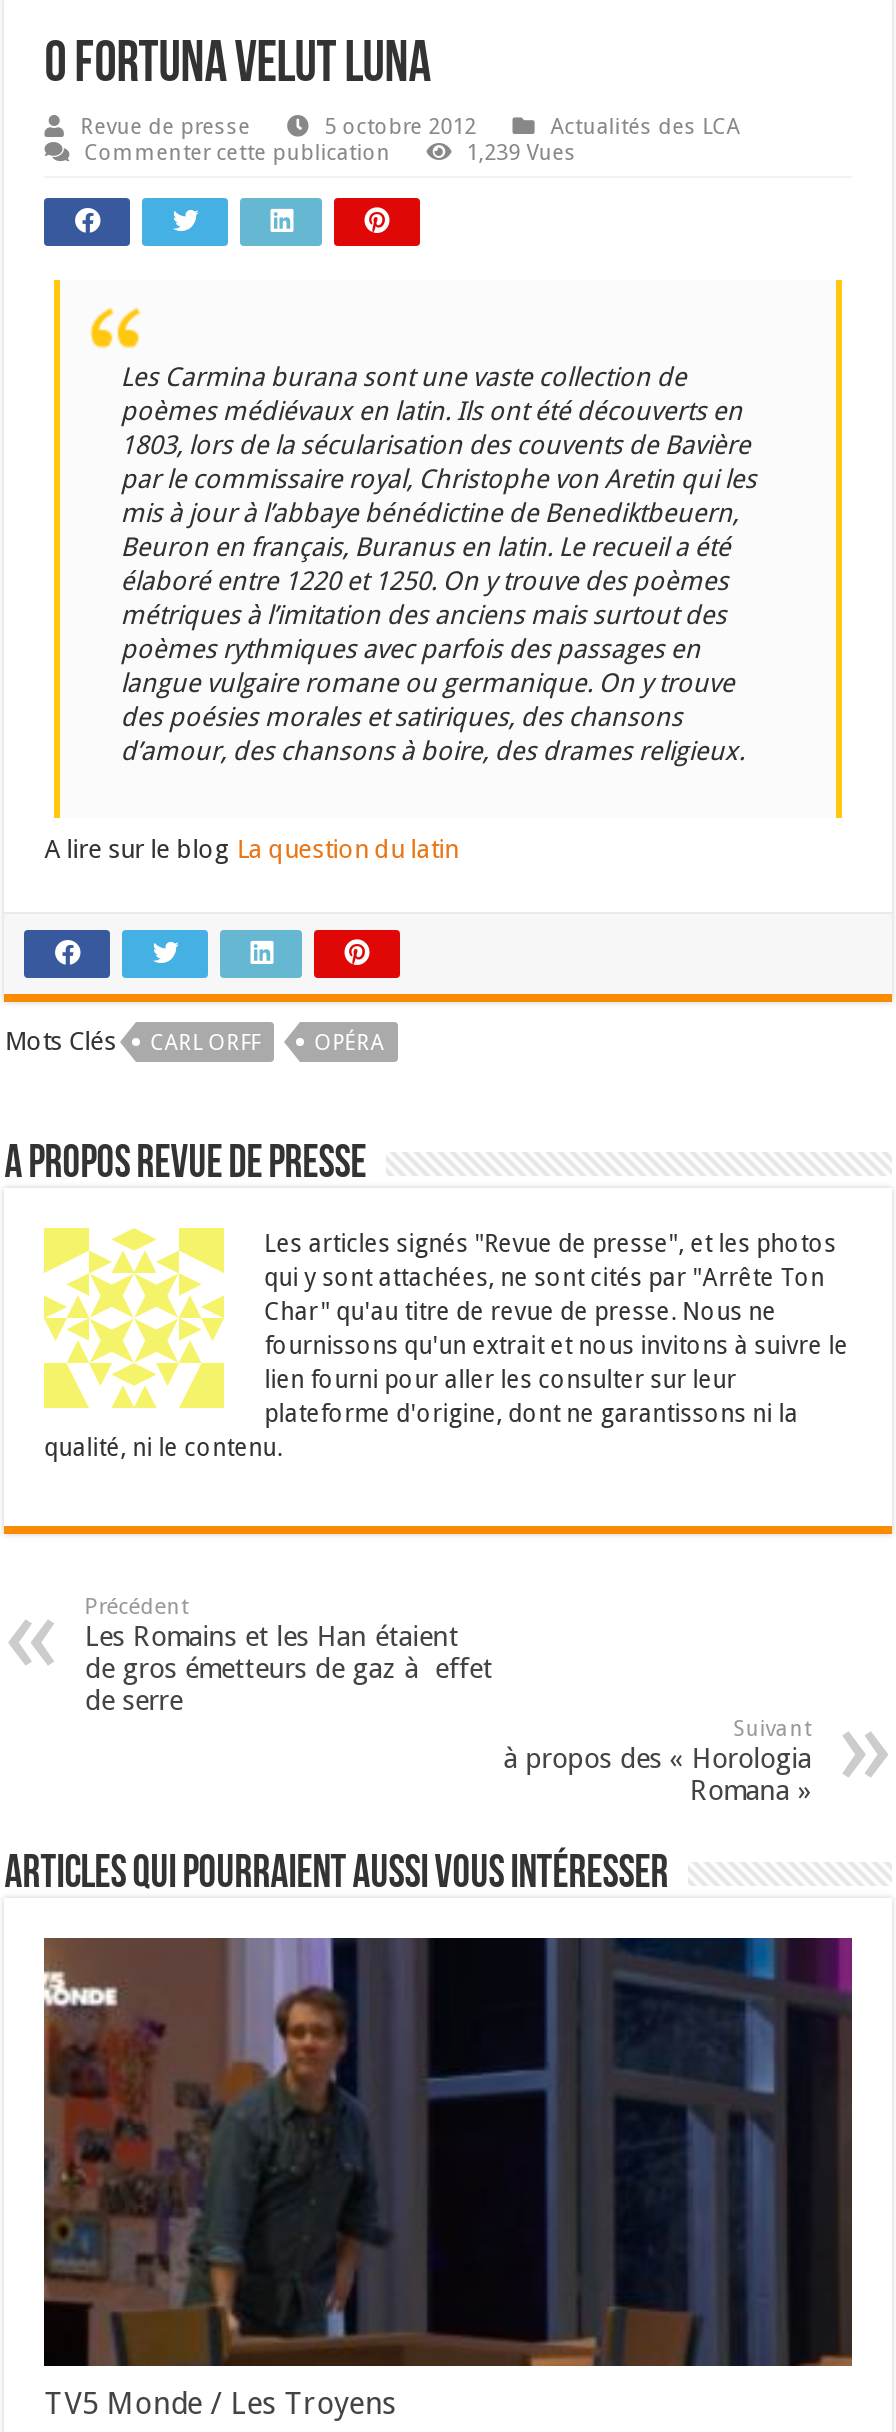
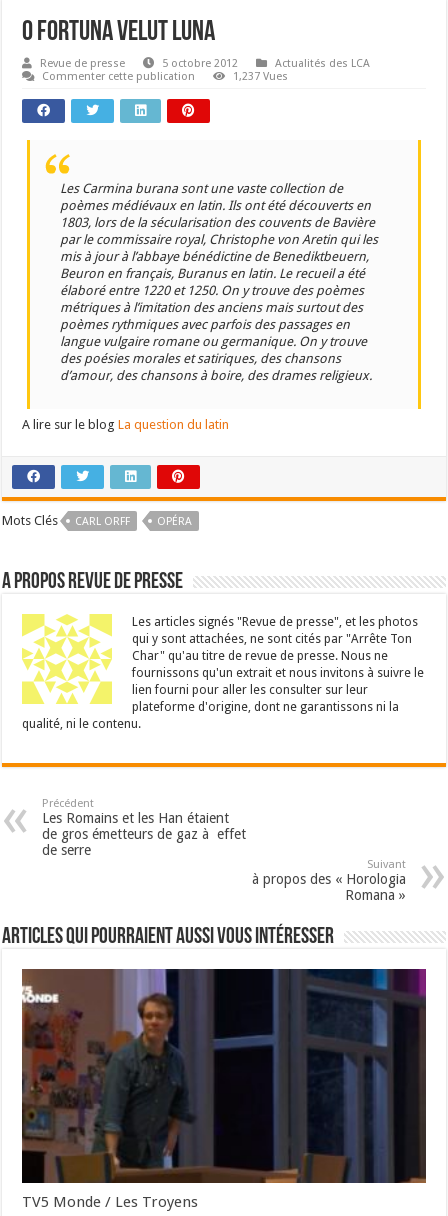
- 1,239 Vues
+ 1,237 Vues
